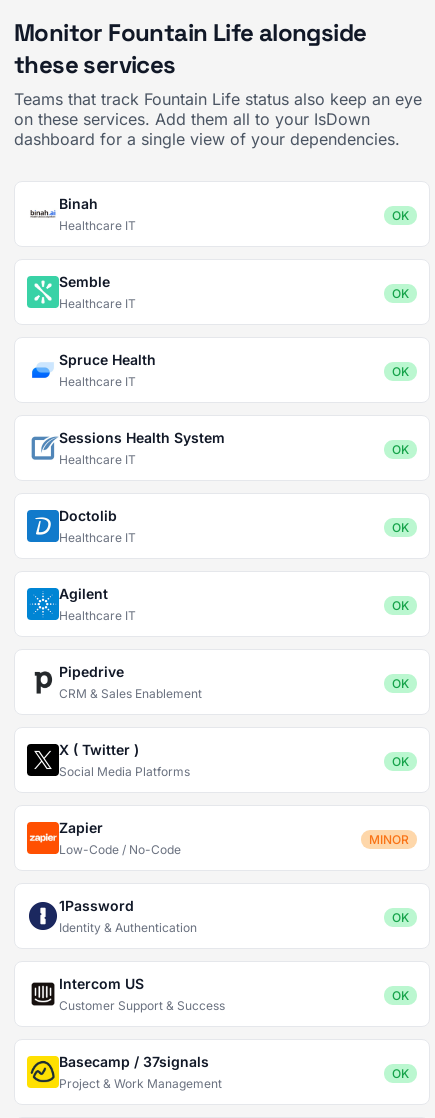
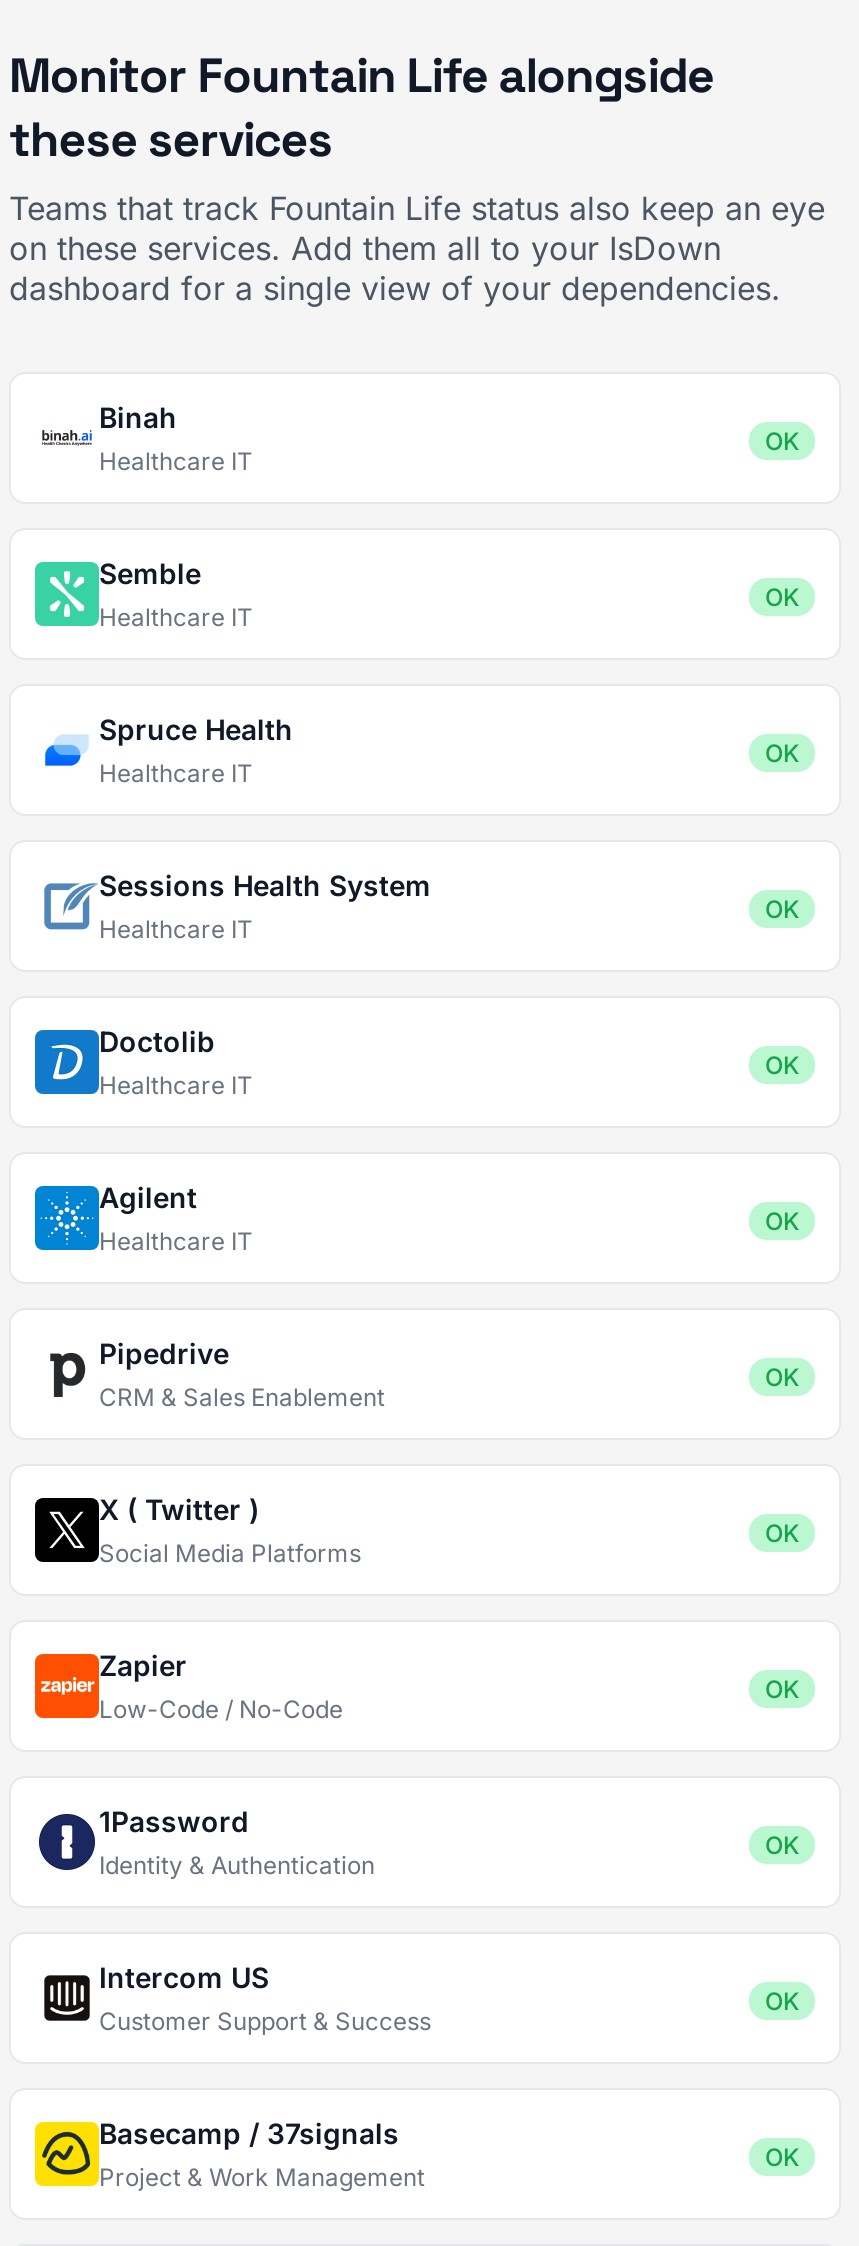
- MINOR
+ OK
